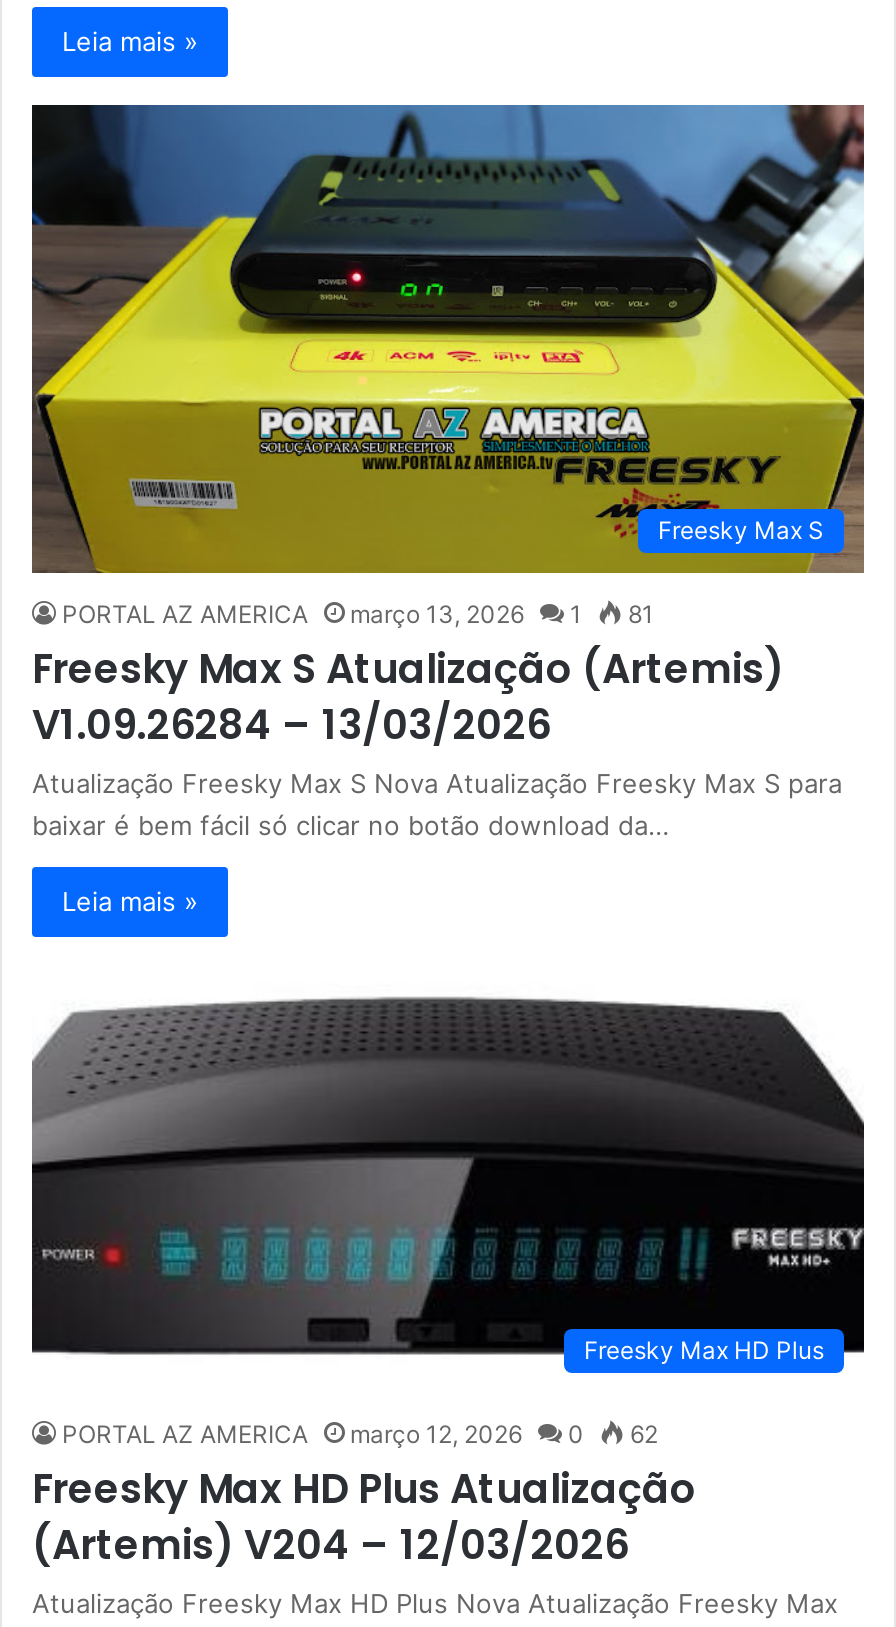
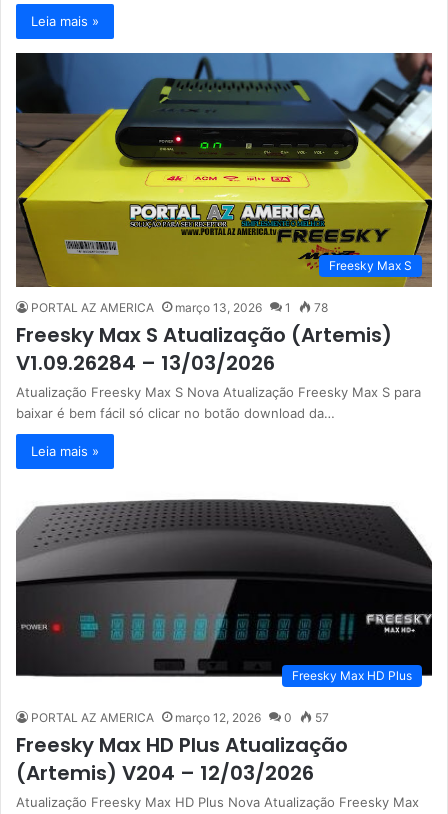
- PORTAL AZ AMERICA março 13, 2026 1 81
+ PORTAL AZ AMERICA março 13, 2026 1 78

- PORTAL AZ AMERICA março 12, 2026 0 62
+ PORTAL AZ AMERICA março 12, 2026 0 57
